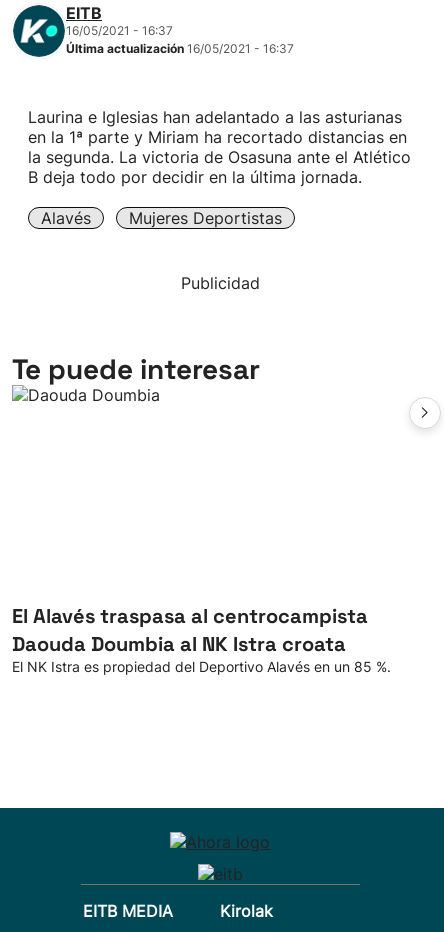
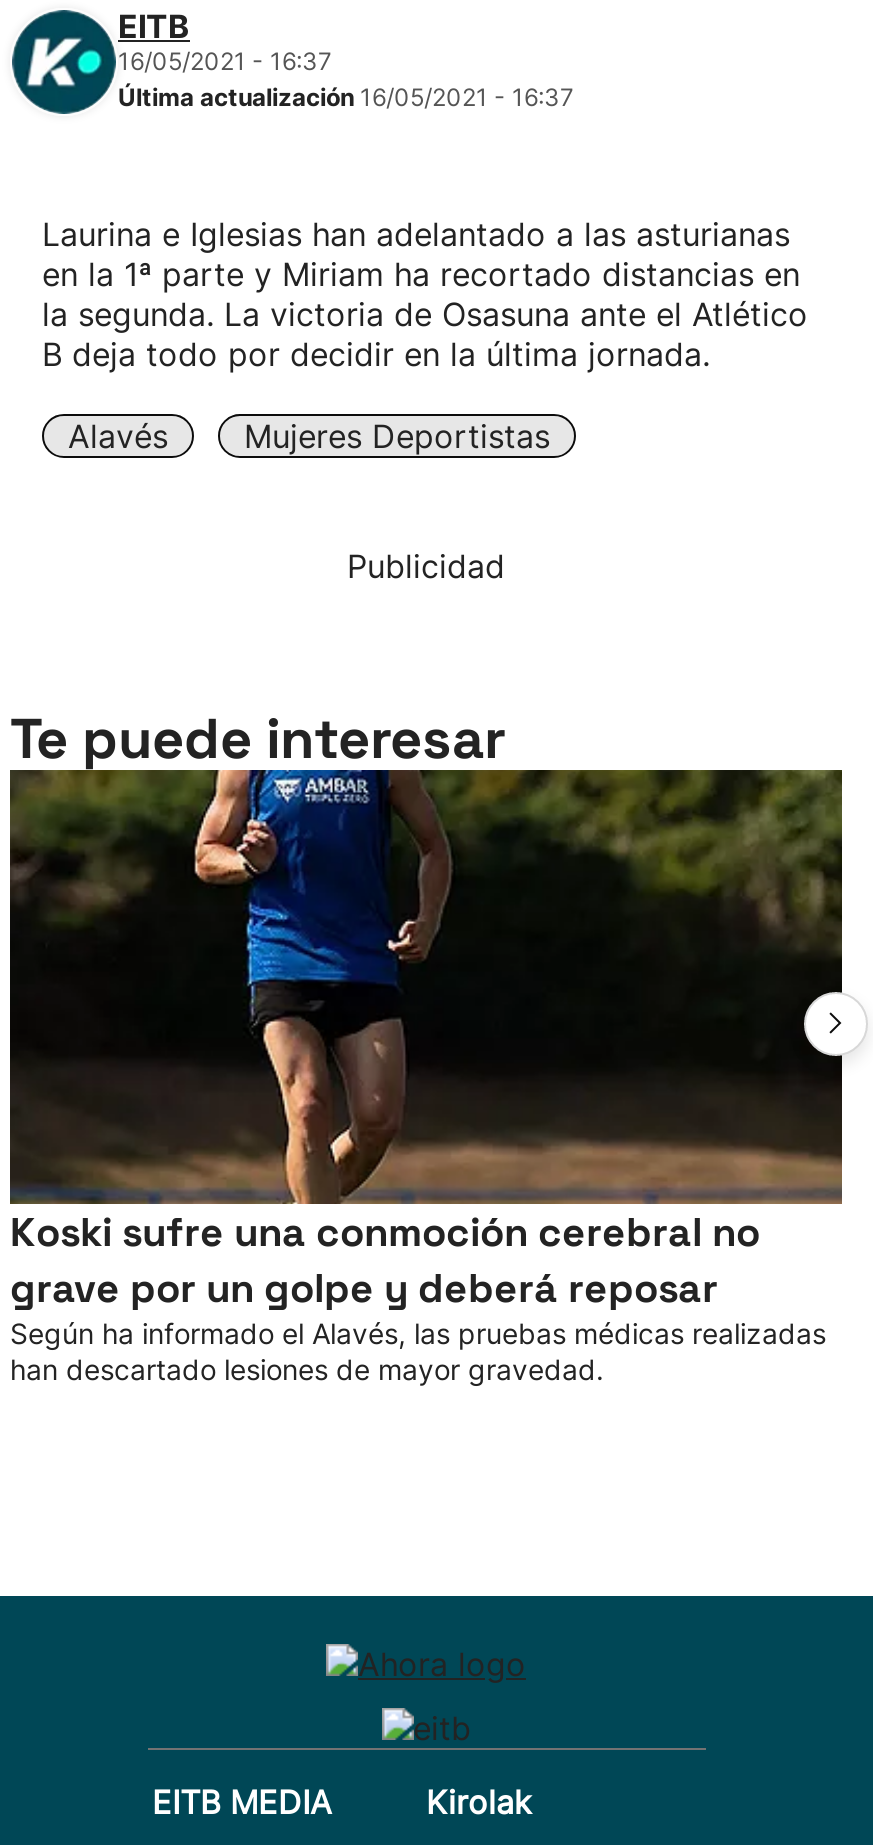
+ [image]

- El Alavés traspasa al centrocampista
- Daouda Doumbia al NK Istra croata
- El NK Istra es propiedad del Deportivo Alavés en un 85 %.
+ Koski sufre una conmoción cerebral no
+ grave por un golpe y deberá reposar
+ Según ha informado el Alavés, las pruebas médicas realizadas
+ han descartado lesiones de mayor gravedad.
